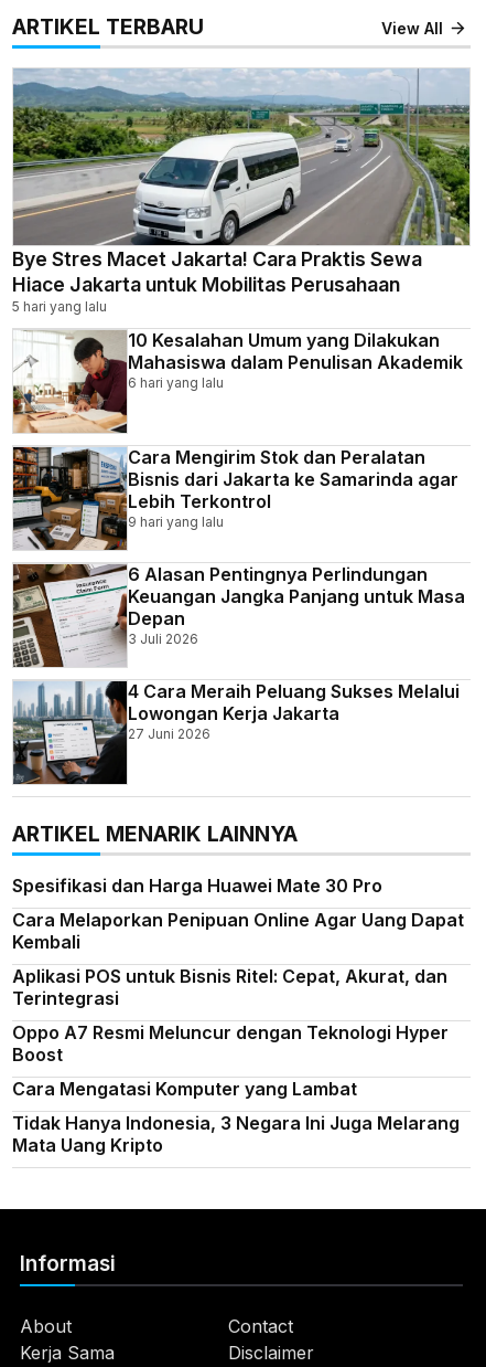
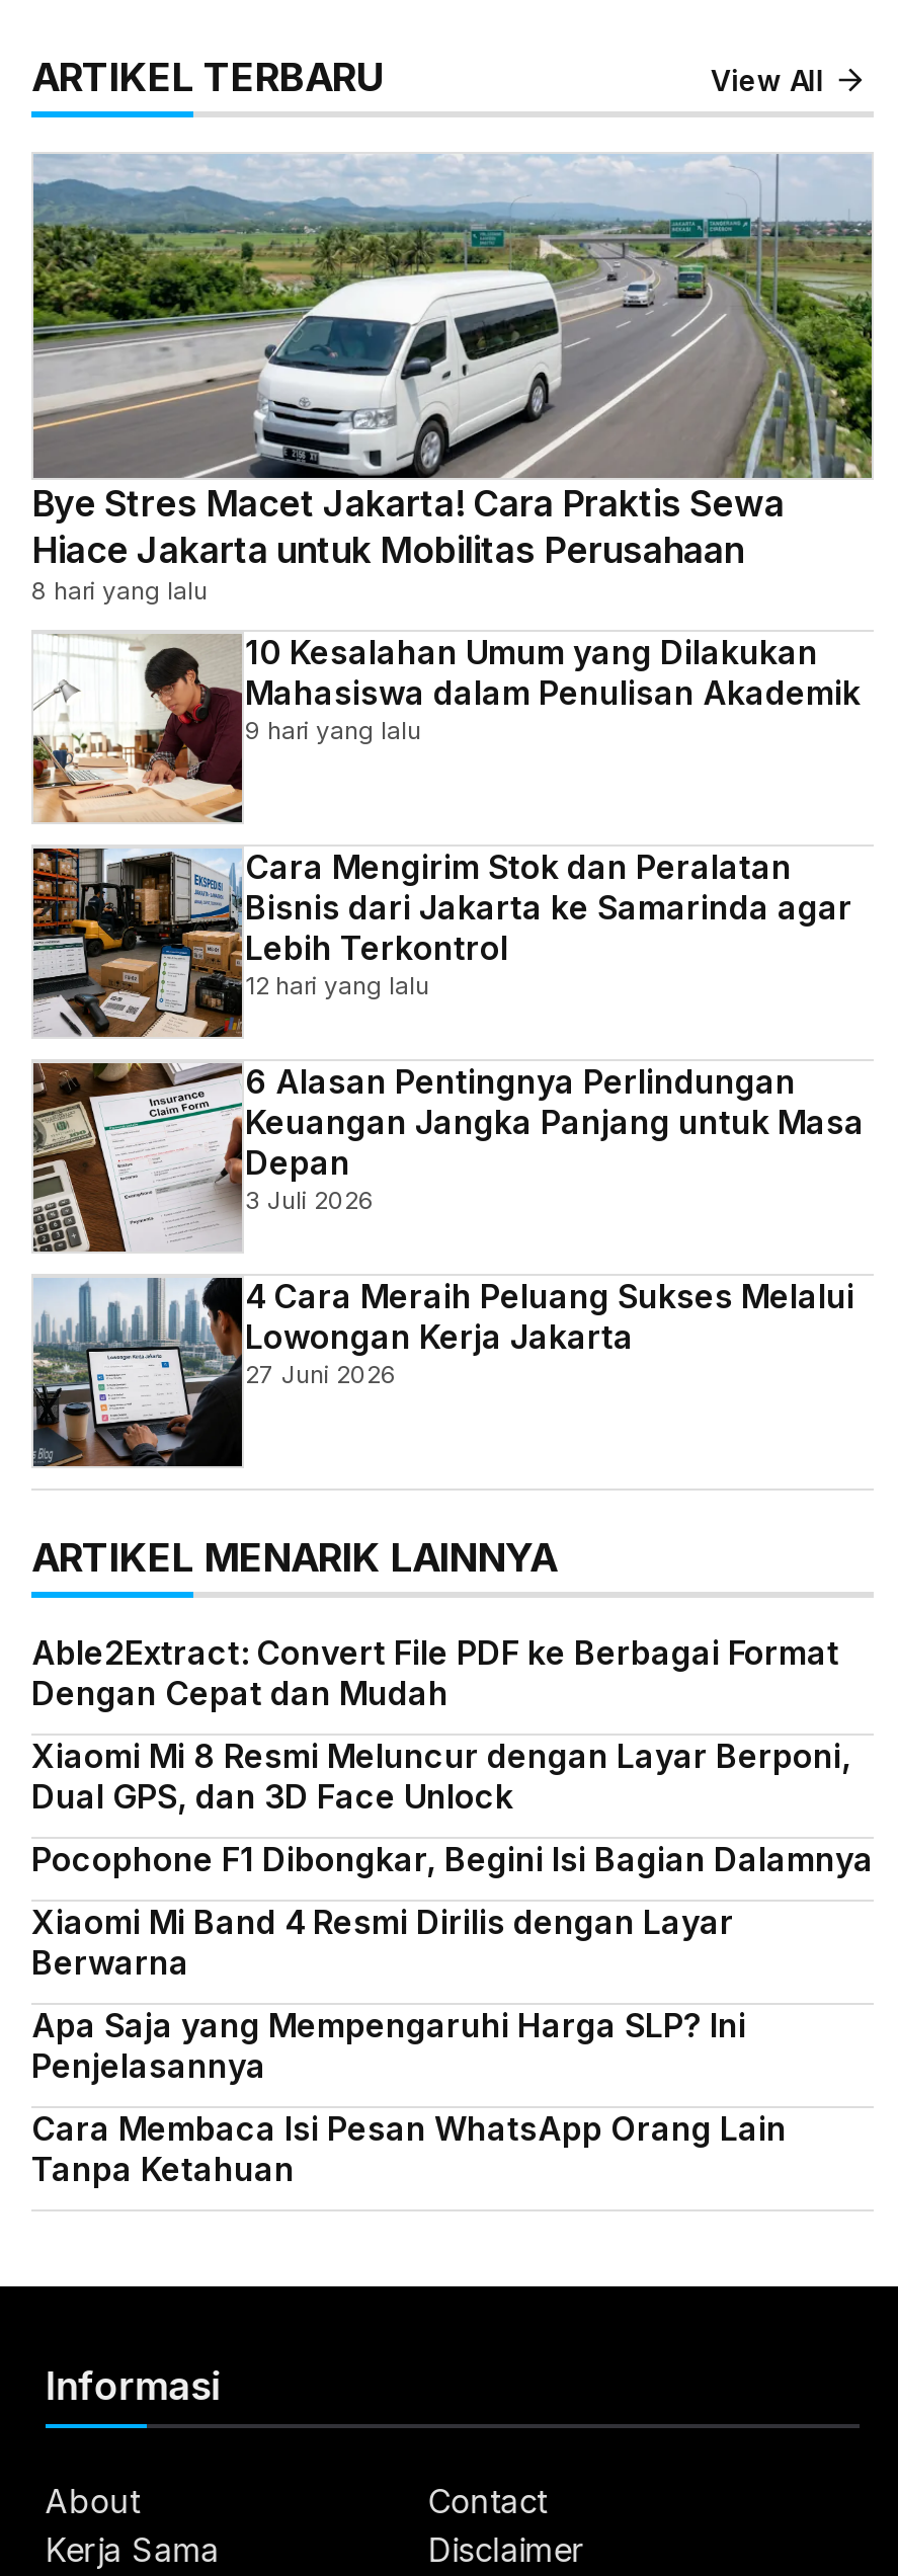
- 5 hari yang lalu
+ 8 hari yang lalu

- 6 hari yang lalu

moved up: 9 hari yang lalu

+ 12 hari yang lalu

- Spesifikasi dan Harga Huawei Mate 30 Pro
+ Able2Extract: Convert File PDF ke Berbagai Format
+ Dengan Cepat dan Mudah

- Cara Melaporkan Penipuan Online Agar Uang Dapat
- Kembali
+ Xiaomi Mi 8 Resmi Meluncur dengan Layar Berponi,
+ Dual GPS, dan 3D Face Unlock

- Aplikasi POS untuk Bisnis Ritel: Cepat, Akurat, dan
- Terintegrasi
+ Pocophone F1 Dibongkar, Begini Isi Bagian Dalamnya

- Oppo A7 Resmi Meluncur dengan Teknologi Hyper
- Boost
+ Xiaomi Mi Band 4 Resmi Dirilis dengan Layar
+ Berwarna

- Cara Mengatasi Komputer yang Lambat
+ Apa Saja yang Mempengaruhi Harga SLP? Ini
+ Penjelasannya

- Tidak Hanya Indonesia, 3 Negara Ini Juga Melarang
- Mata Uang Kripto
+ Cara Membaca Isi Pesan WhatsApp Orang Lain
+ Tanpa Ketahuan
